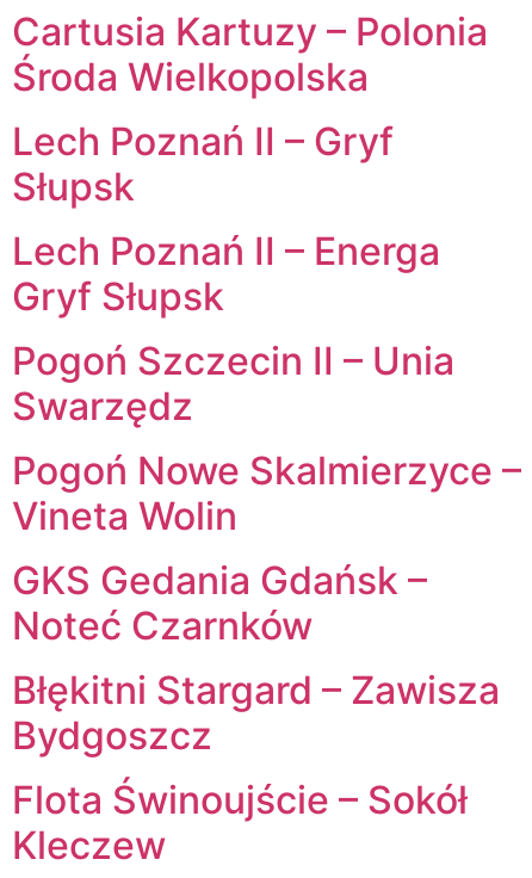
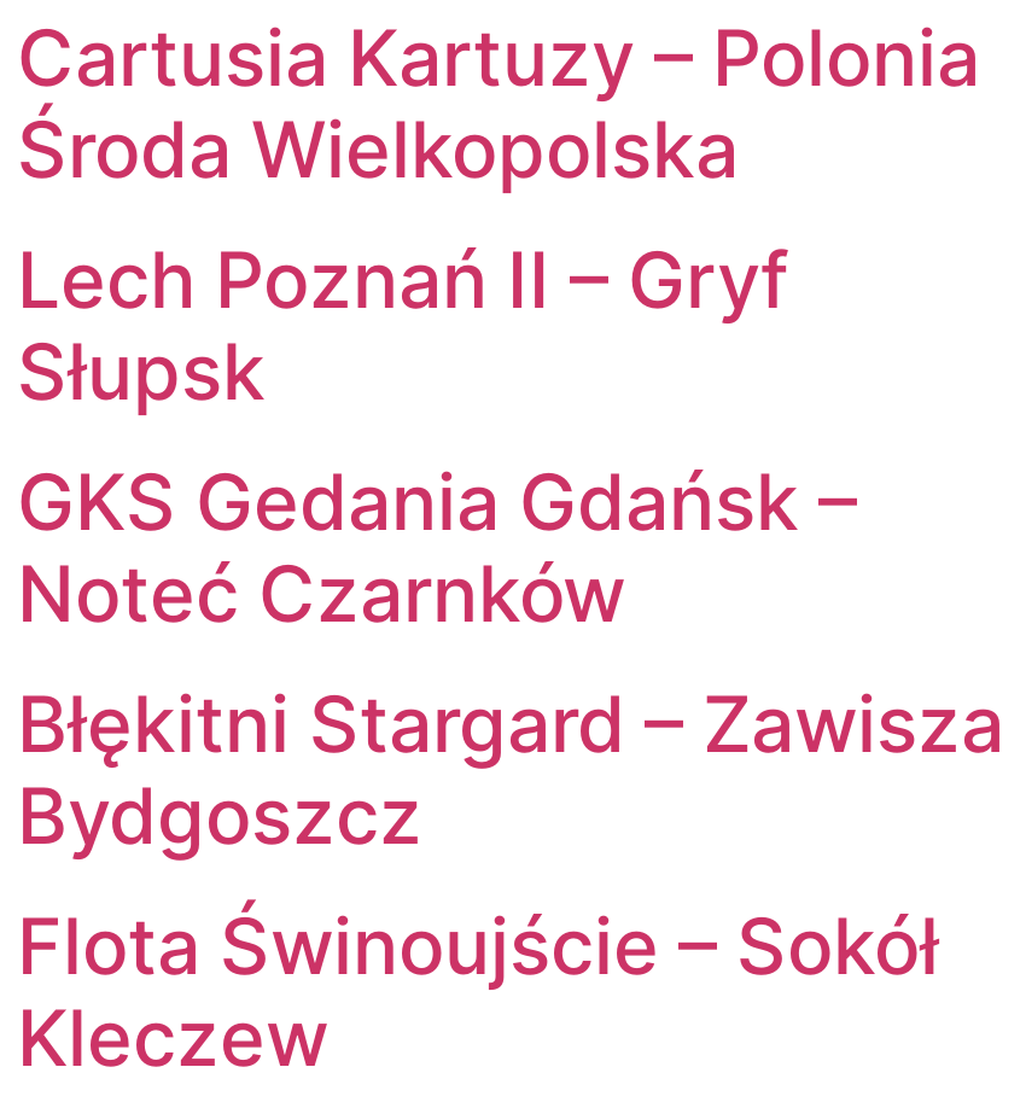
- Lech Poznań II – Energa
- Gryf Słupsk
- Pogoń Szczecin II – Unia
- Swarzędz
- Pogoń Nowe Skalmierzyce –
- Vineta Wolin
